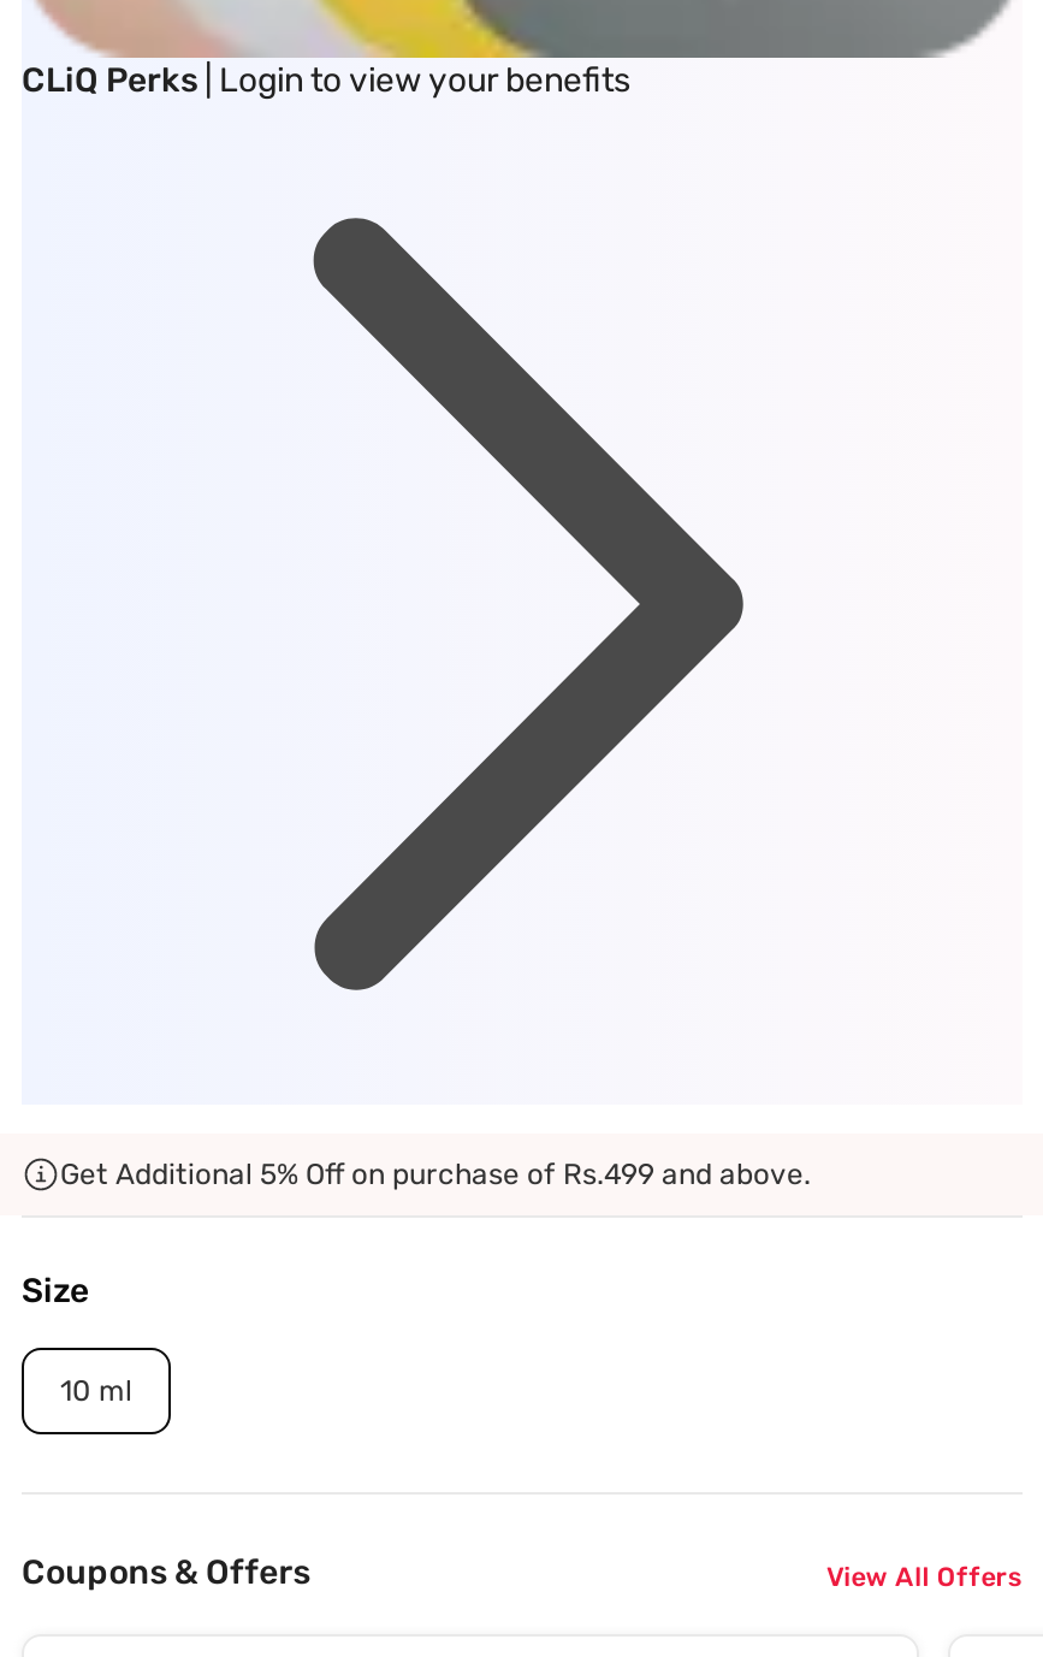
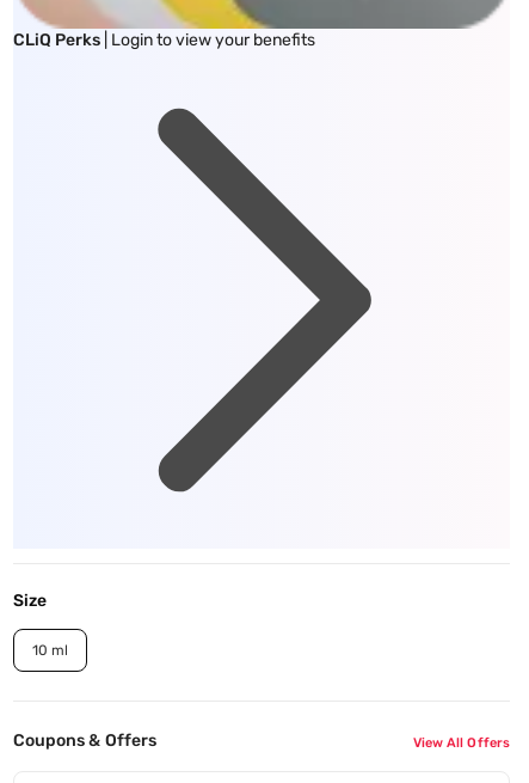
- Get Additional 5% Off on purchase of Rs.499 and above.
